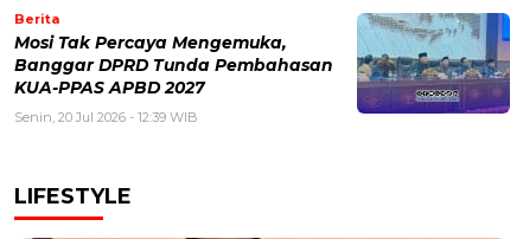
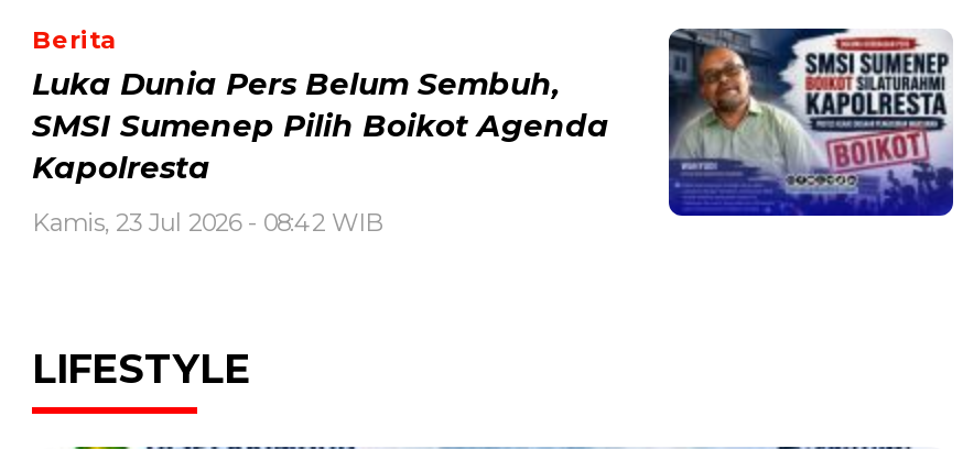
- [image]
- Mosi Tak Percaya Mengemuka,
- Banggar DPRD Tunda Pembahasan
- KUA-PPAS APBD 2027
+ [image]
+ Luka Dunia Pers Belum Sembuh,
+ SMSI Sumenep Pilih Boikot Agenda
+ Kapolresta

- Senin, 20 Jul 2026 - 12:39 WIB
+ Kamis, 23 Jul 2026 - 08:42 WIB
